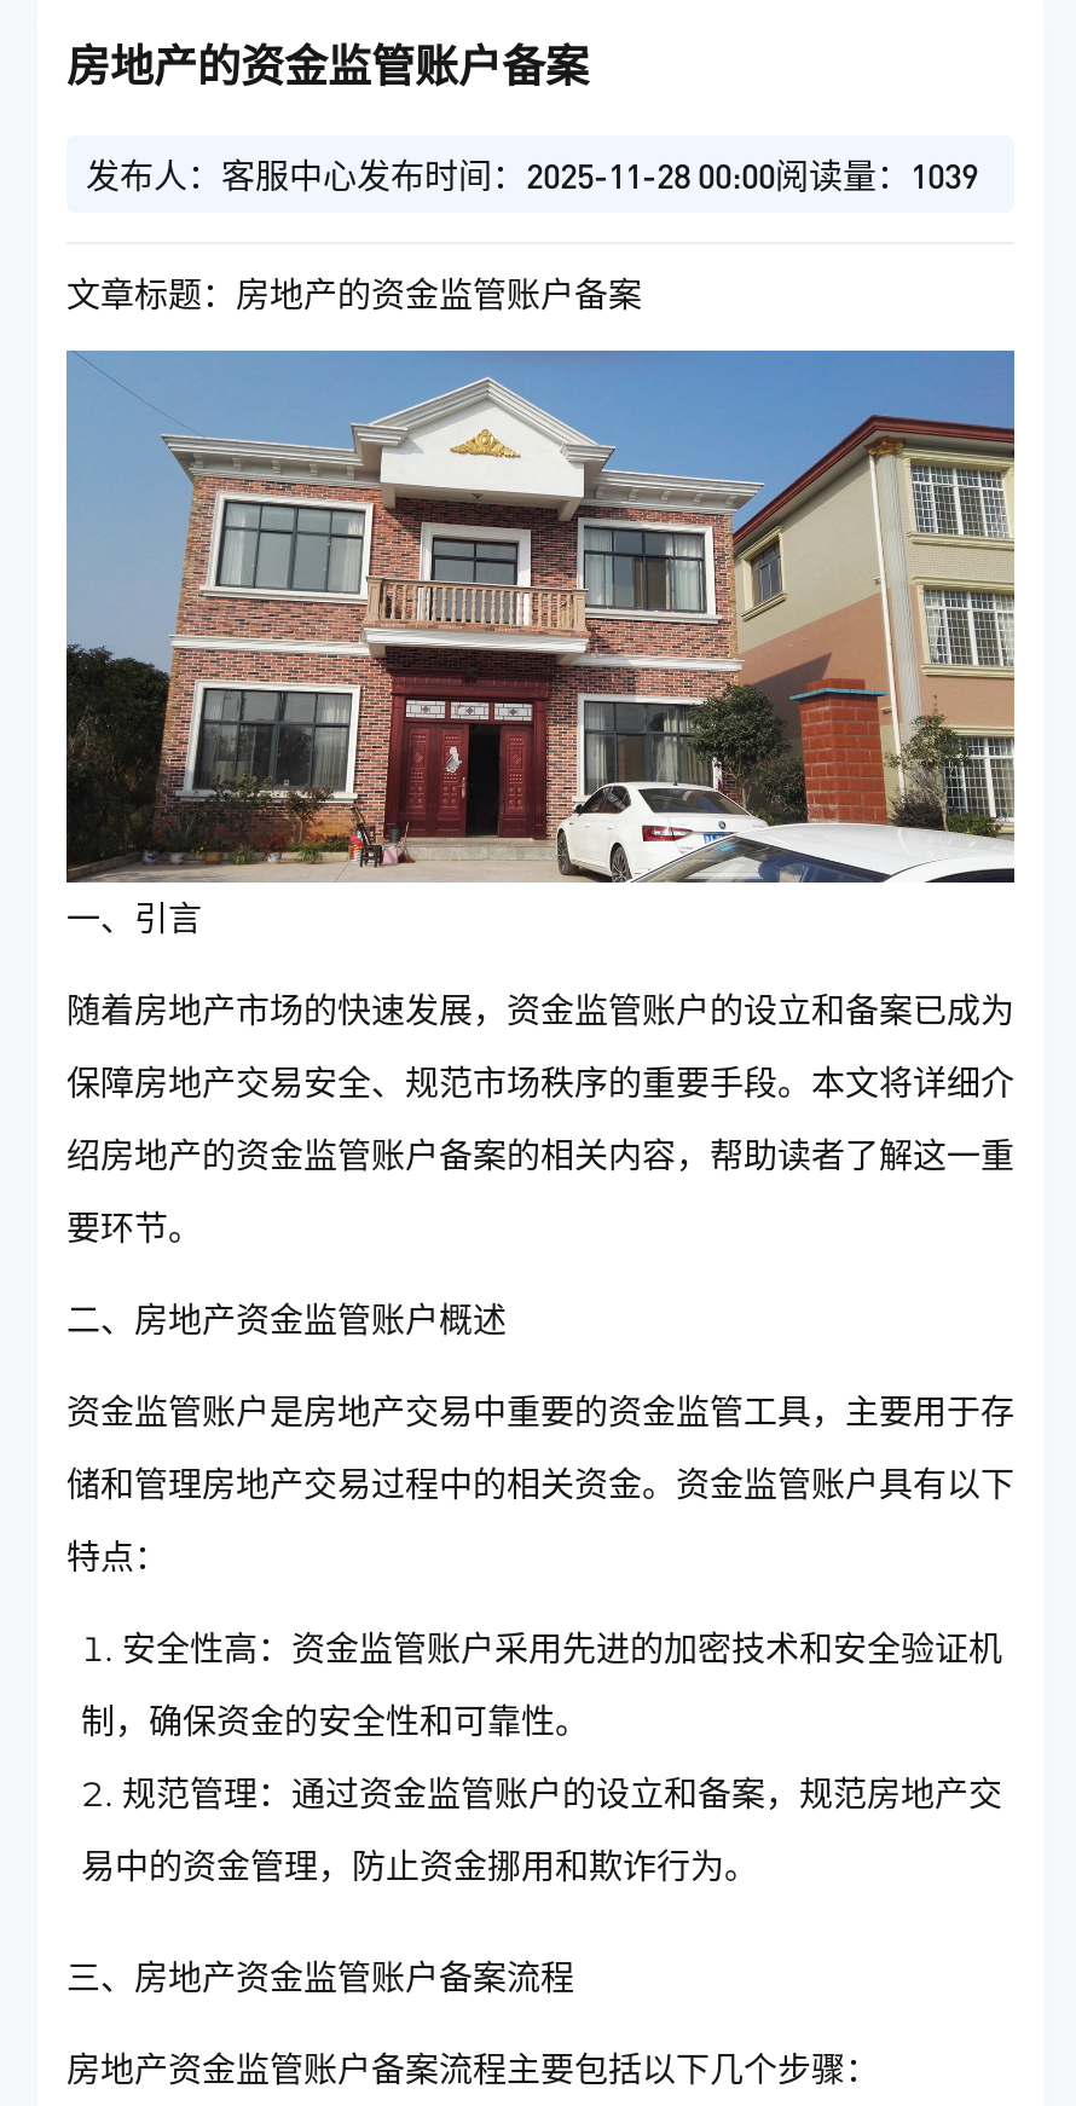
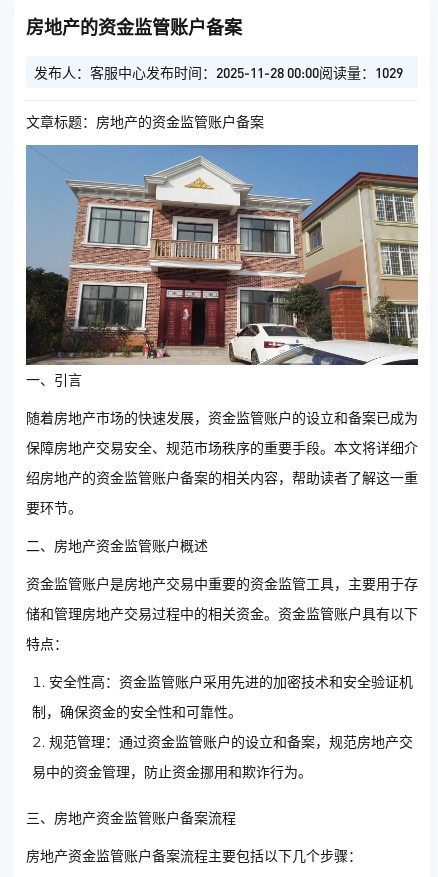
- 发布人：客服中心发布时间：2025-11-28 00:00阅读量：1039
+ 发布人：客服中心发布时间：2025-11-28 00:00阅读量：1029
